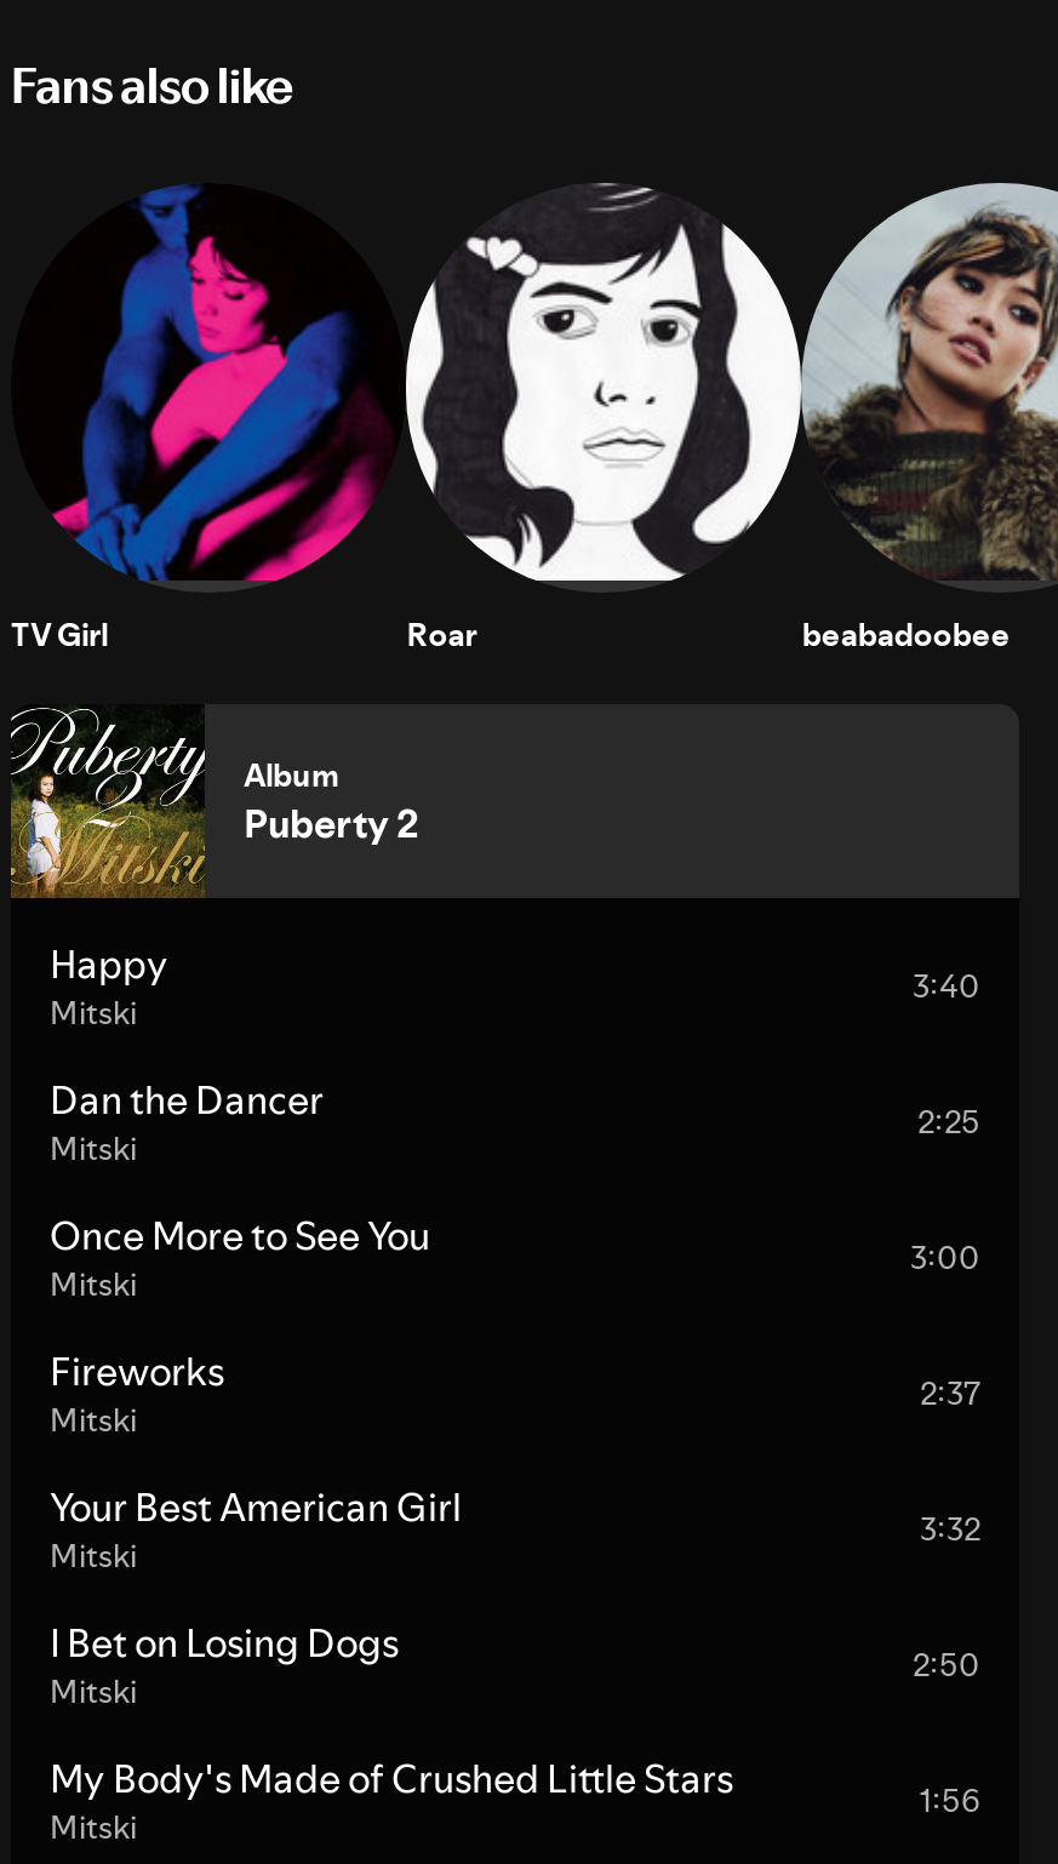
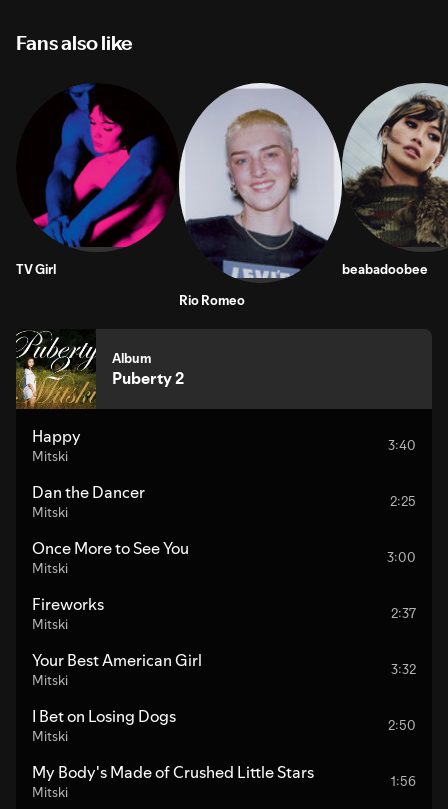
- [image]
- Roar
+ [image]
+ Rio Romeo
